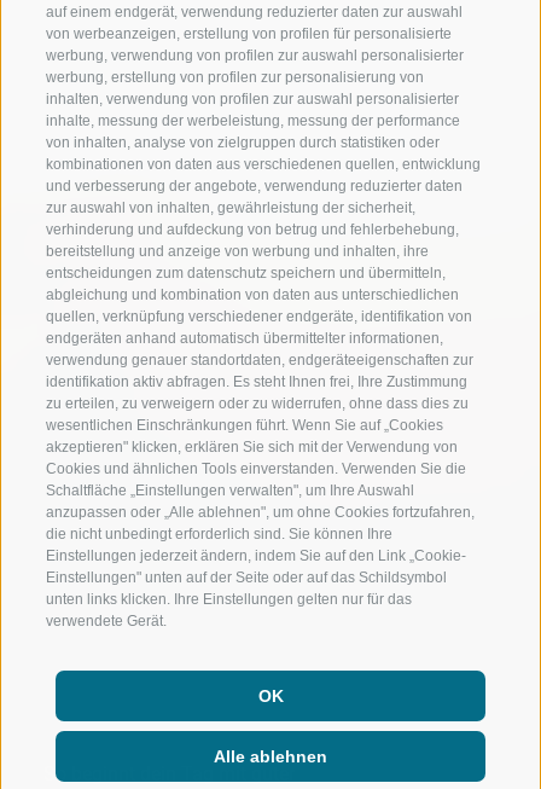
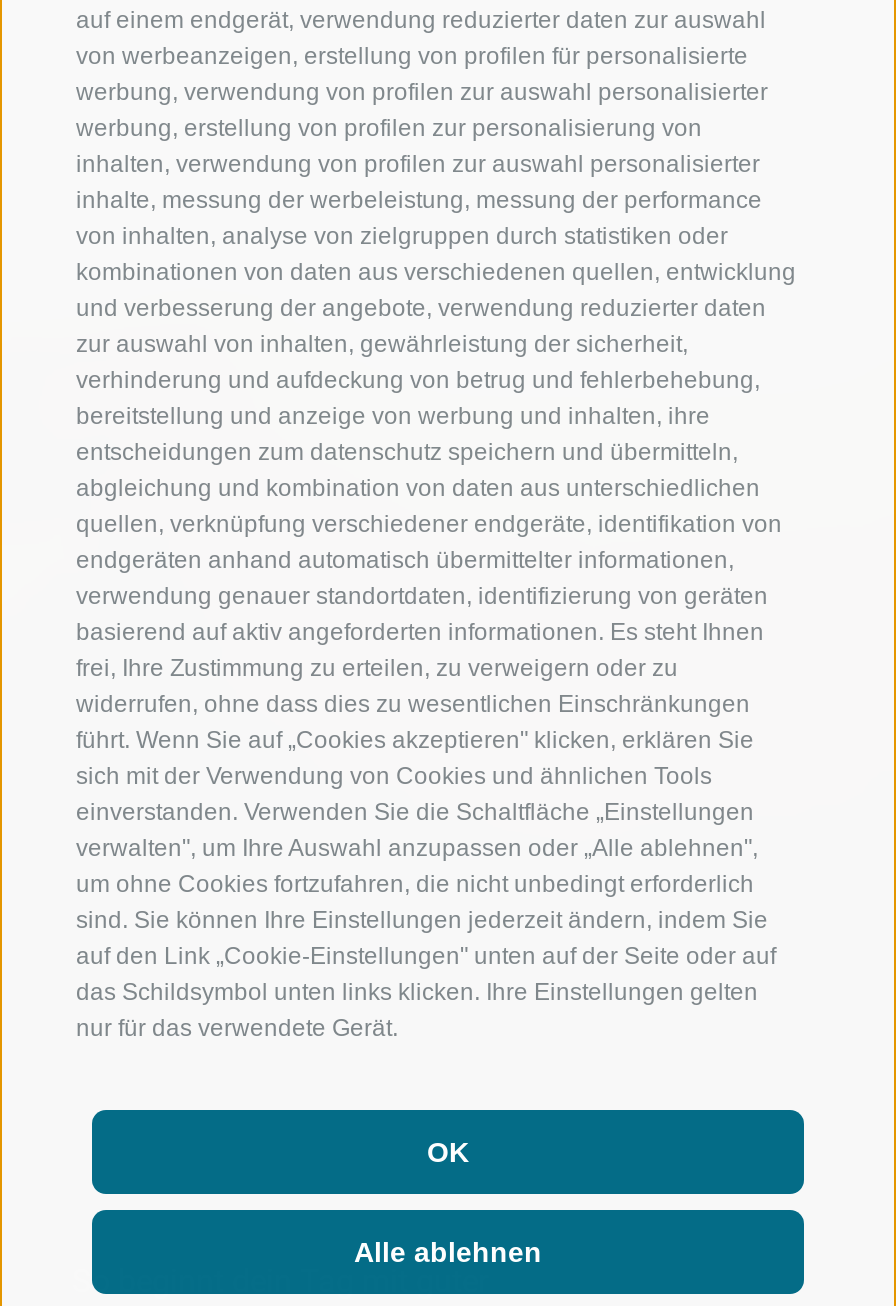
- verwendung genauer standortdaten, endgeräteeigenschaften zur
- identifikation aktiv abfragen. Es steht Ihnen frei, Ihre Zustimmung
- zu erteilen, zu verweigern oder zu widerrufen, ohne dass dies zu
- wesentlichen Einschränkungen führt. Wenn Sie auf „Cookies
- akzeptieren" klicken, erklären Sie sich mit der Verwendung von
- Cookies und ähnlichen Tools einverstanden. Verwenden Sie die
- Schaltfläche „Einstellungen verwalten", um Ihre Auswahl
- anzupassen oder „Alle ablehnen", um ohne Cookies fortzufahren,
- die nicht unbedingt erforderlich sind. Sie können Ihre
- Einstellungen jederzeit ändern, indem Sie auf den Link „Cookie-
- Einstellungen" unten auf der Seite oder auf das Schildsymbol
- unten links klicken. Ihre Einstellungen gelten nur für das
- verwendete Gerät.
+ verwendung genauer standortdaten, identifizierung von geräten
+ basierend auf aktiv angeforderten informationen. Es steht Ihnen
+ frei, Ihre Zustimmung zu erteilen, zu verweigern oder zu
+ widerrufen, ohne dass dies zu wesentlichen Einschränkungen
+ führt. Wenn Sie auf „Cookies akzeptieren" klicken, erklären Sie
+ sich mit der Verwendung von Cookies und ähnlichen Tools
+ einverstanden. Verwenden Sie die Schaltfläche „Einstellungen
+ verwalten", um Ihre Auswahl anzupassen oder „Alle ablehnen",
+ um ohne Cookies fortzufahren, die nicht unbedingt erforderlich
+ sind. Sie können Ihre Einstellungen jederzeit ändern, indem Sie
+ auf den Link „Cookie-Einstellungen" unten auf der Seite oder auf
+ das Schildsymbol unten links klicken. Ihre Einstellungen gelten
+ nur für das verwendete Gerät.
